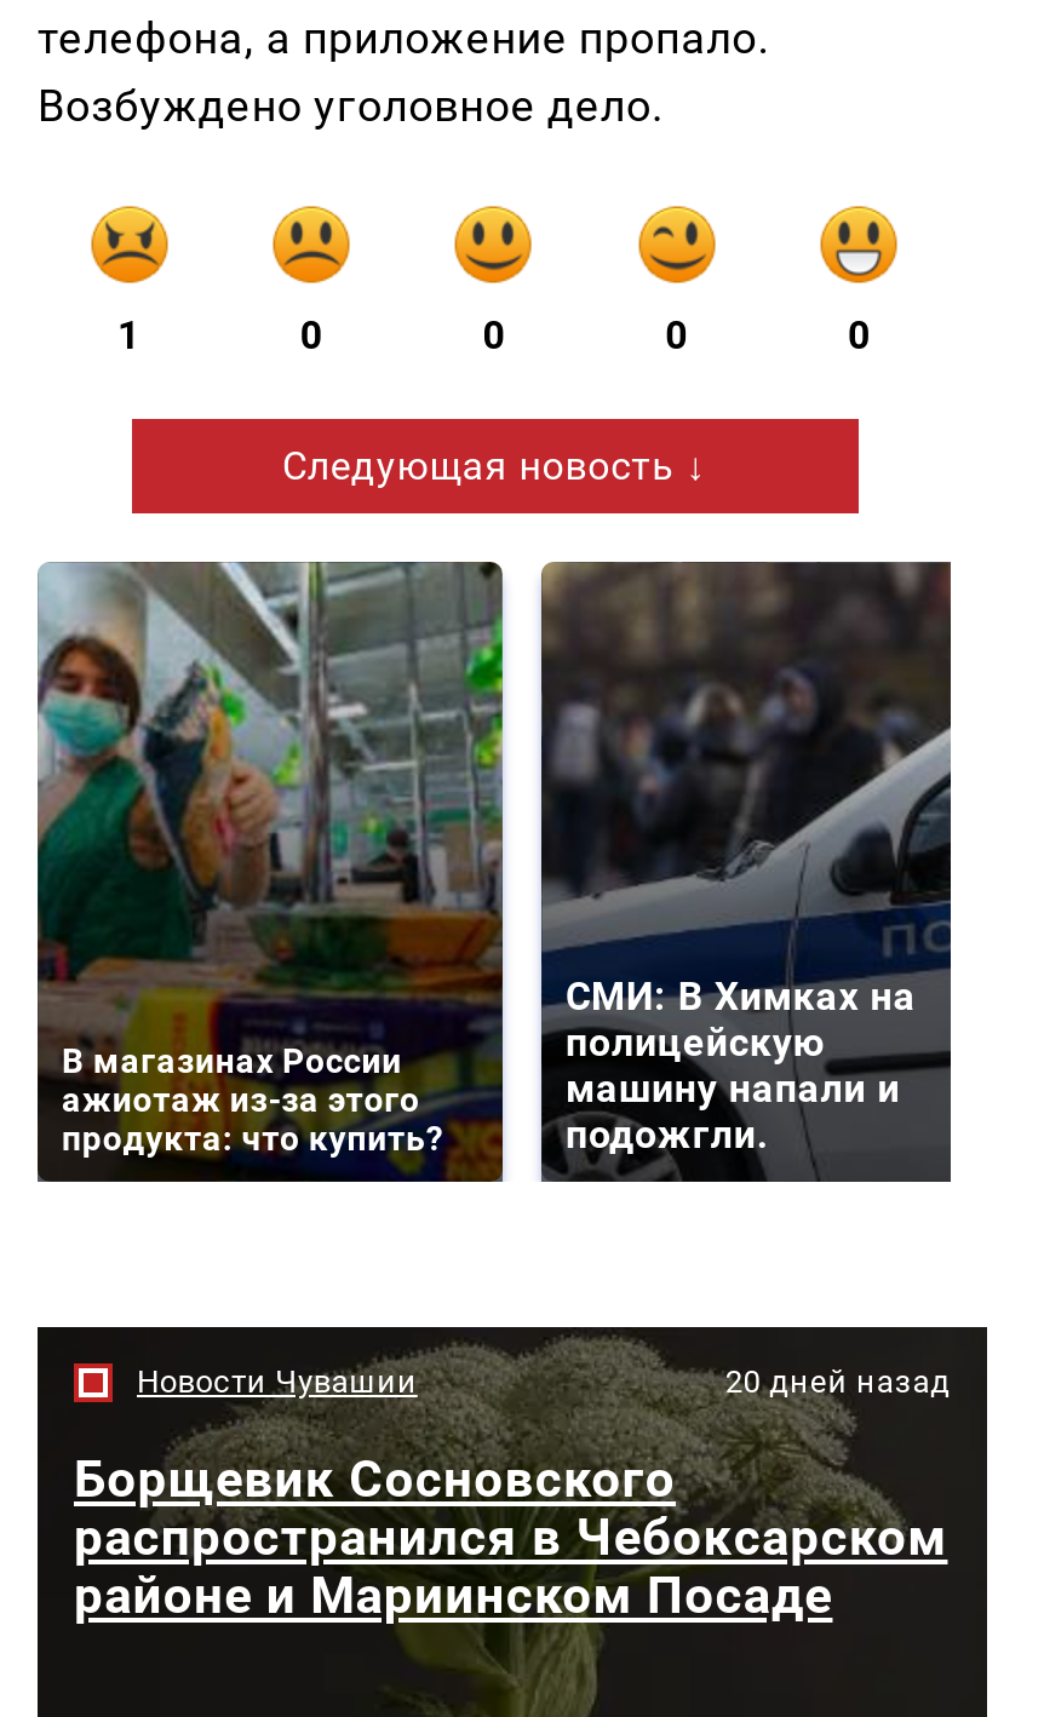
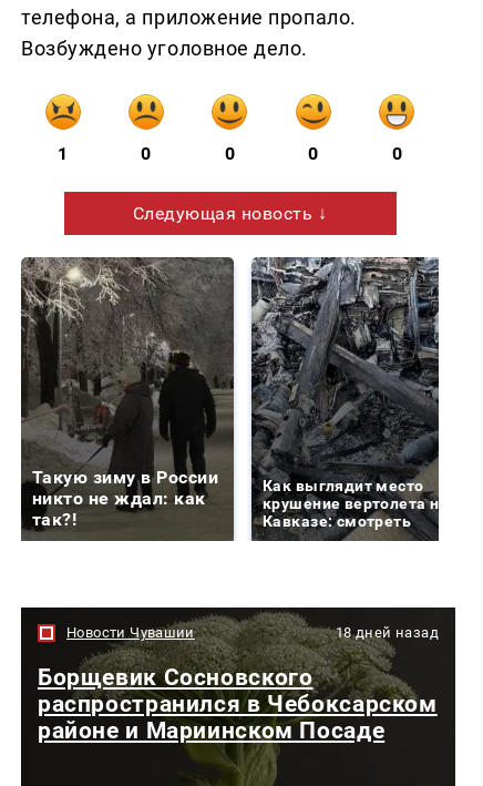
- [image]
- В магазинах России
- ажиотаж из-за этого
- продукта: что купить?
+ [image]
+ Такую зиму в России
+ никто не ждал: как
+ так?!

- [image]
- СМИ: В Химках на
- полицейскую
- машину напали и
- подожгли.
+ [image]
+ Как выглядит место
+ крушение вертолета на
+ Кавказе: смотреть

- 20 дней назад
+ 18 дней назад
